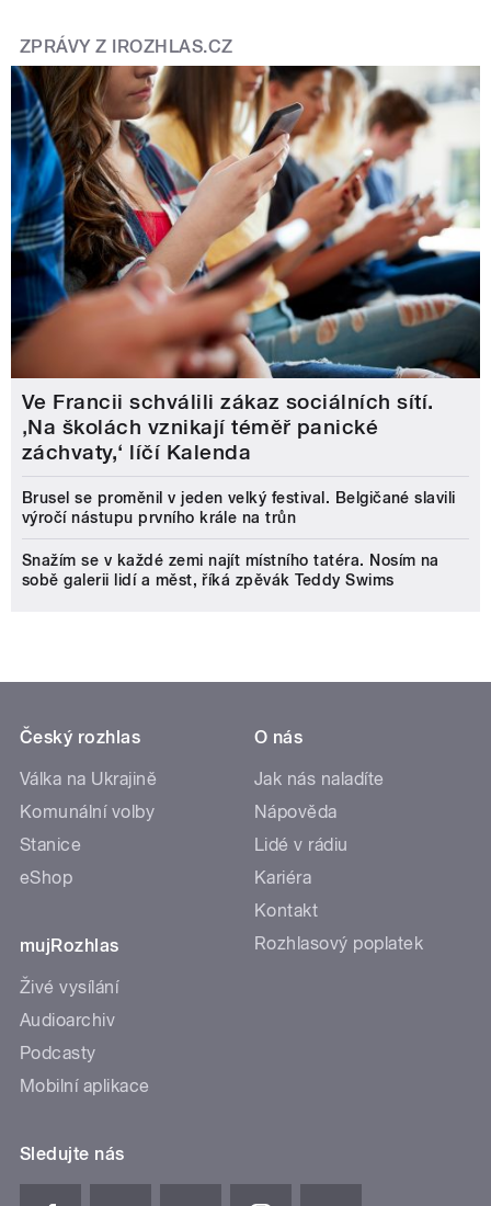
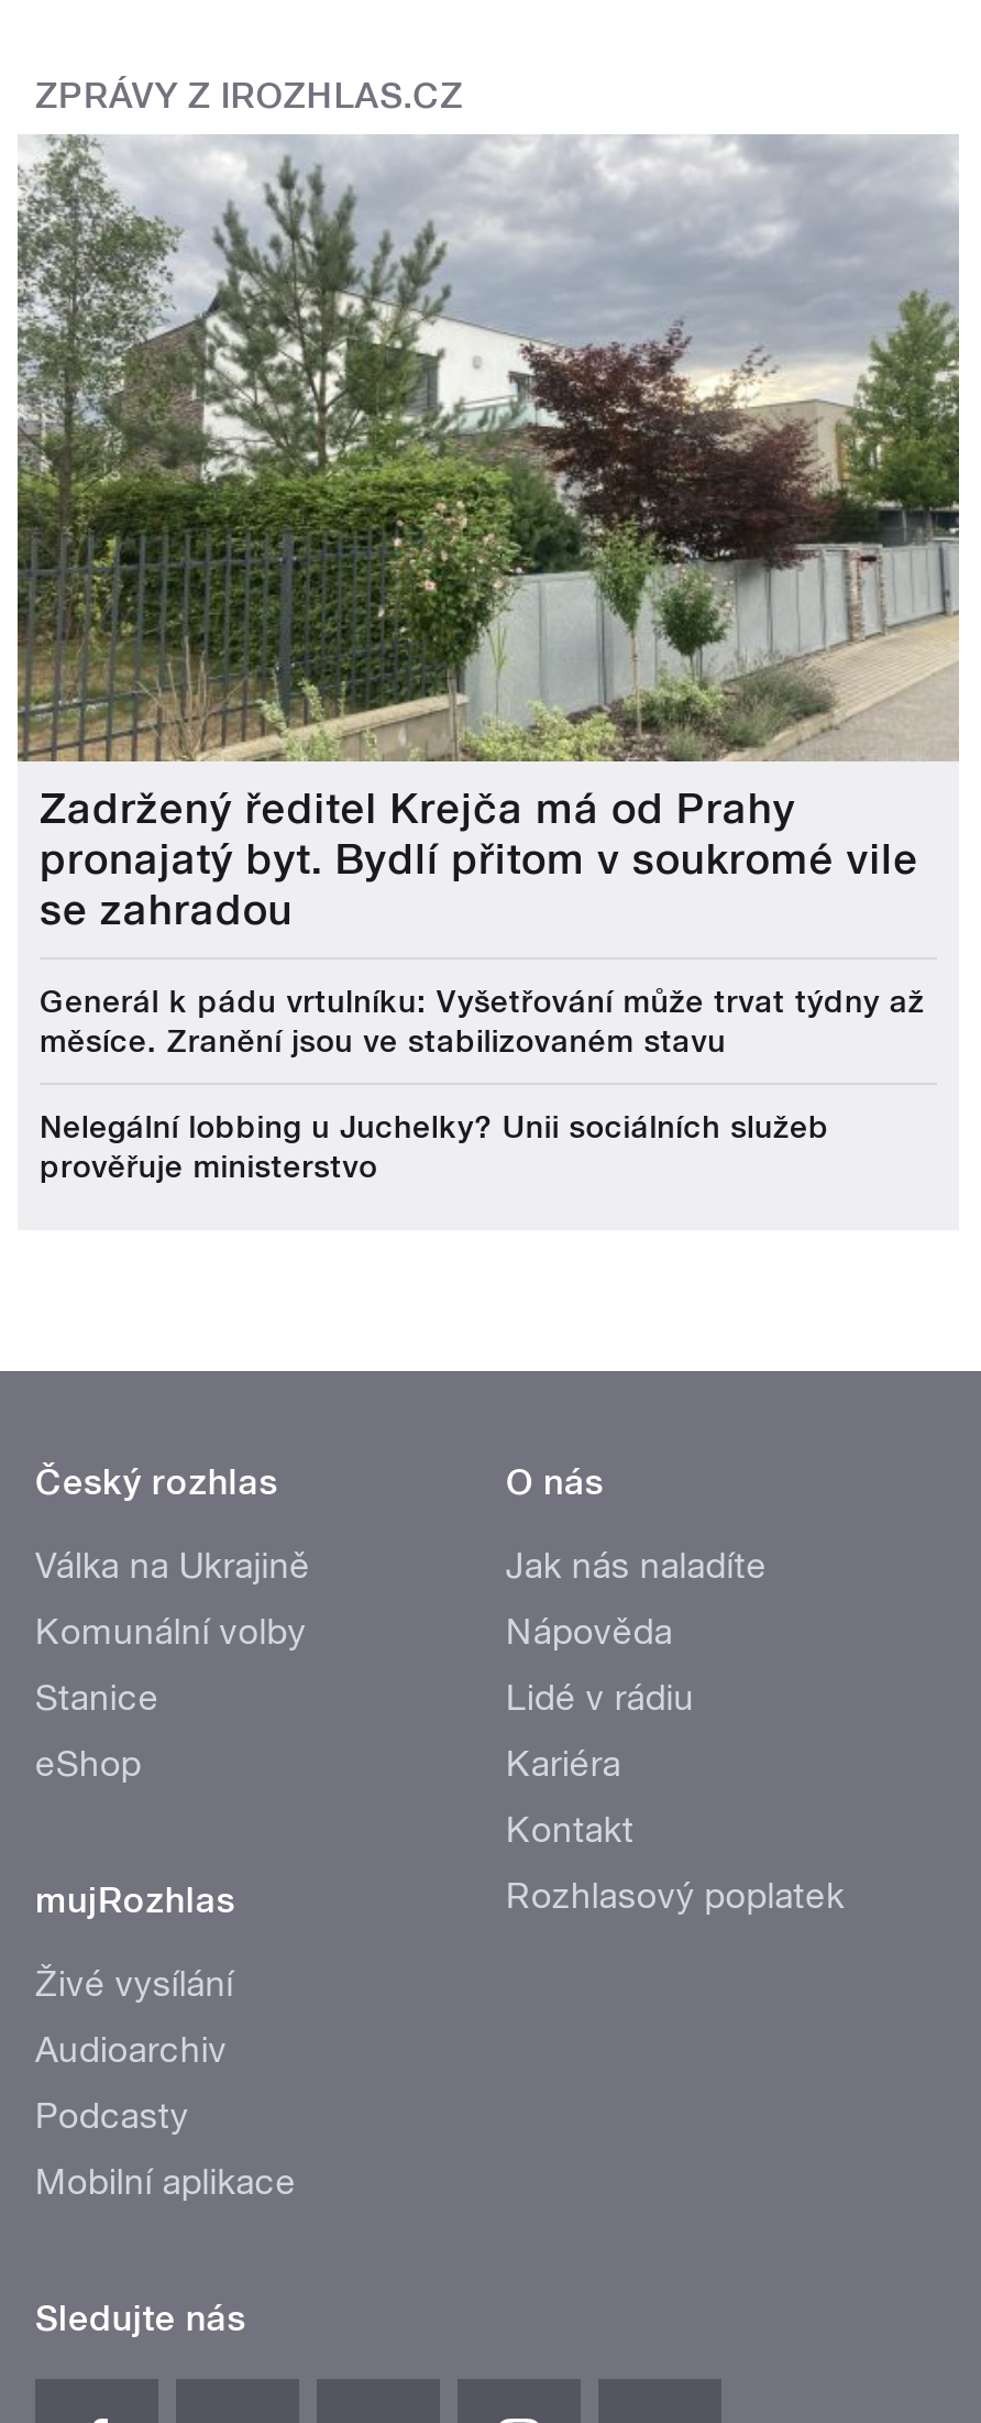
- [image]
- Ve Francii schválili zákaz sociálních sítí.
- ‚Na školách vznikají téměř panické
- záchvaty,‘ líčí Kalenda
+ [image]
+ Zadržený ředitel Krejča má od Prahy
+ pronajatý byt. Bydlí přitom v soukromé vile
+ se zahradou

- Brusel se proměnil v jeden velký festival. Belgičané slavili
- výročí nástupu prvního krále na trůn
+ Generál k pádu vrtulníku: Vyšetřování může trvat týdny až
+ měsíce. Zranění jsou ve stabilizovaném stavu

- Snažím se v každé zemi najít místního tatéra. Nosím na
- sobě galerii lidí a měst, říká zpěvák Teddy Swims
+ Nelegální lobbing u Juchelky? Unii sociálních služeb
+ prověřuje ministerstvo
